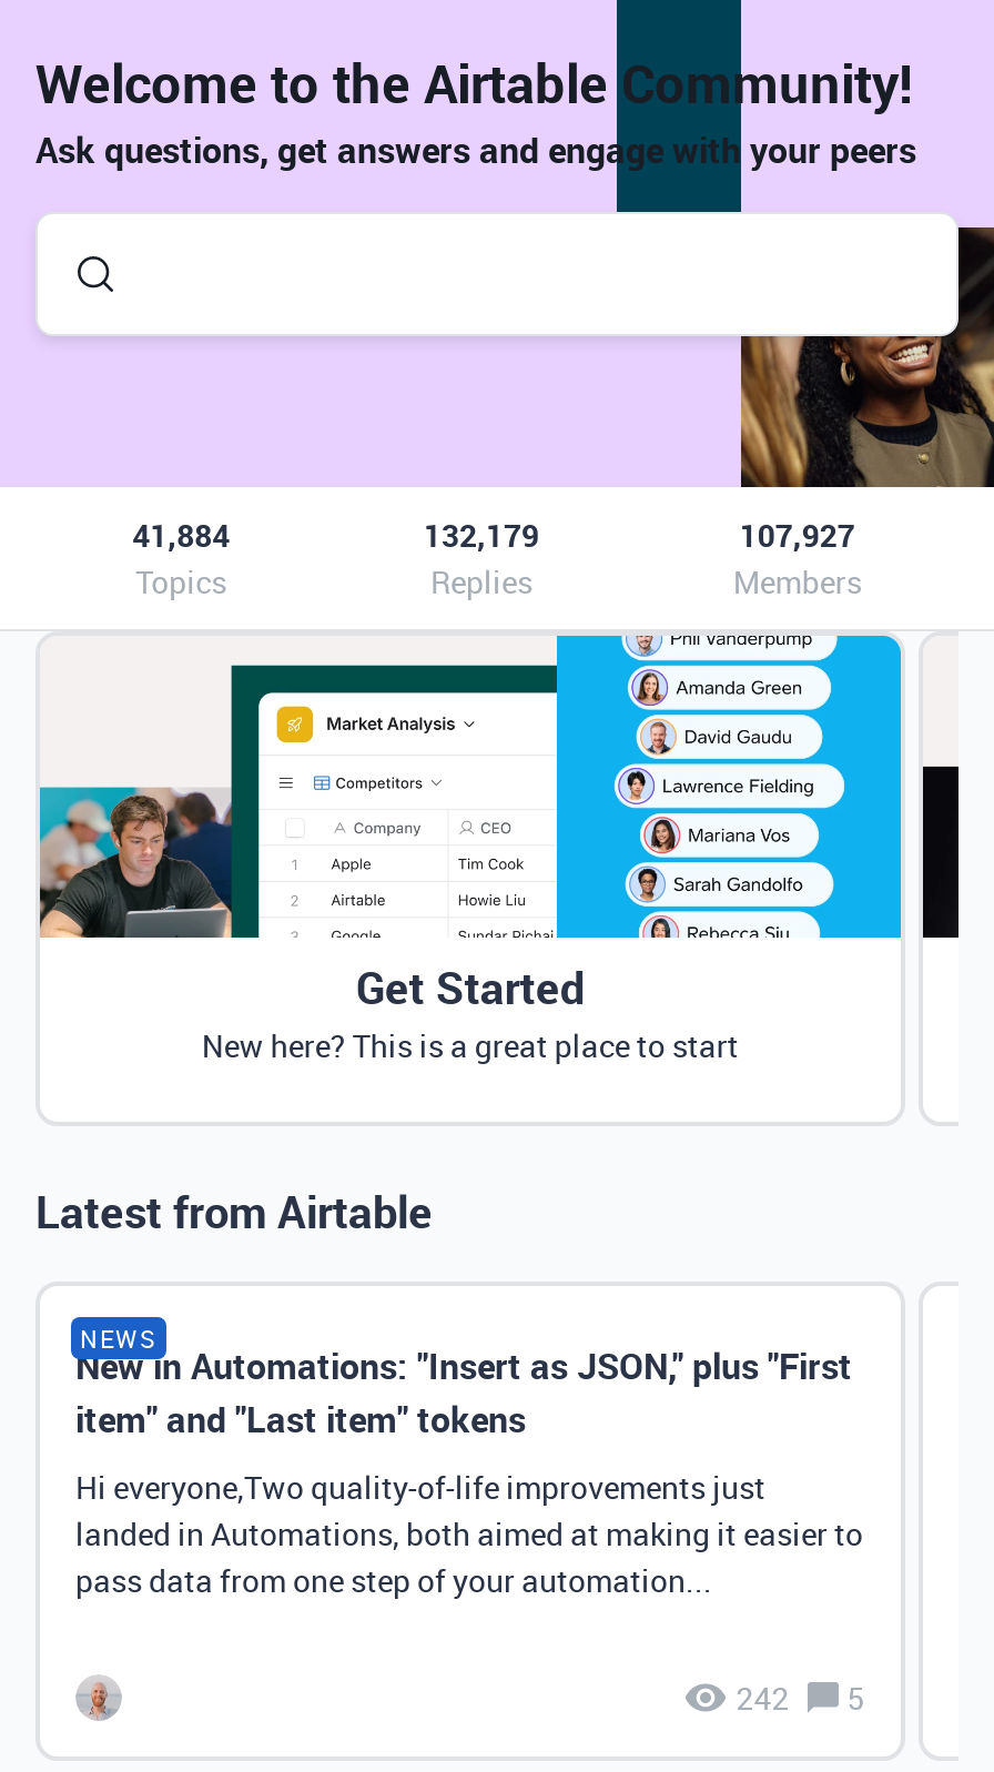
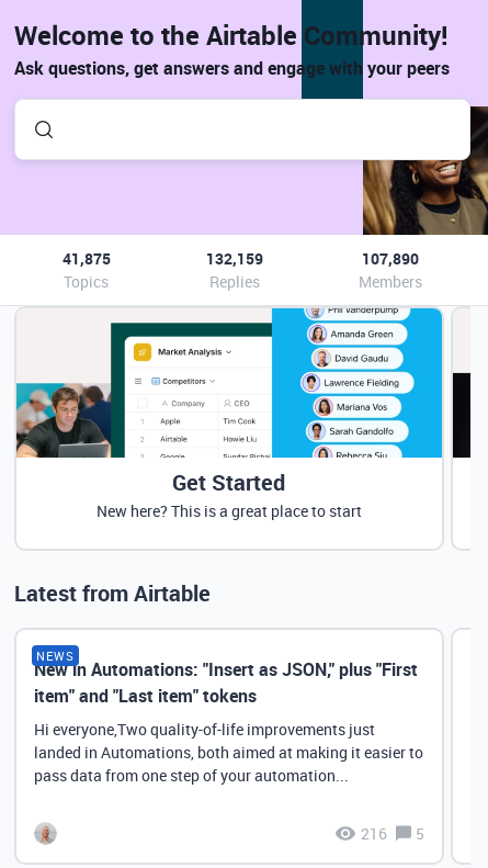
- 41,884
+ 41,875

- 132,179
+ 132,159

- 107,927
+ 107,890

- 242 5
+ 216 5
